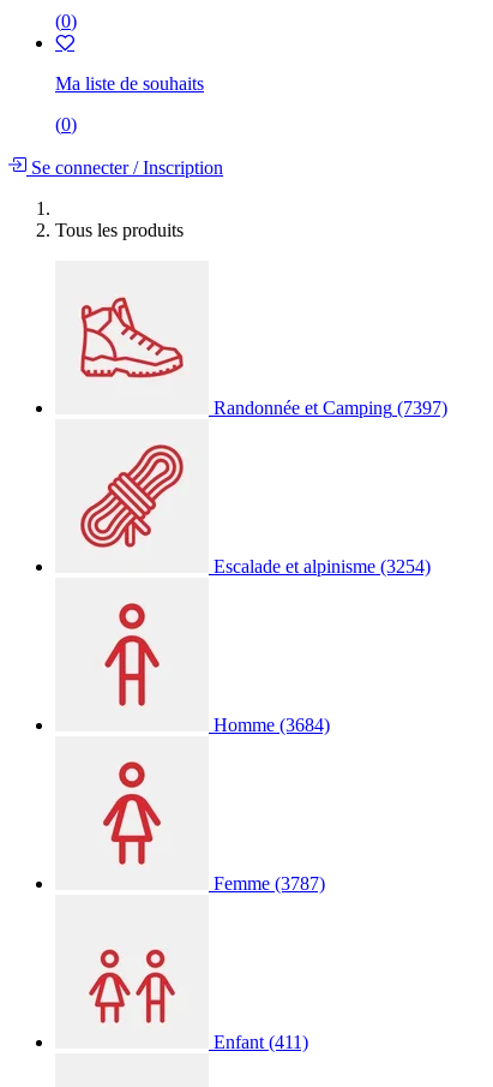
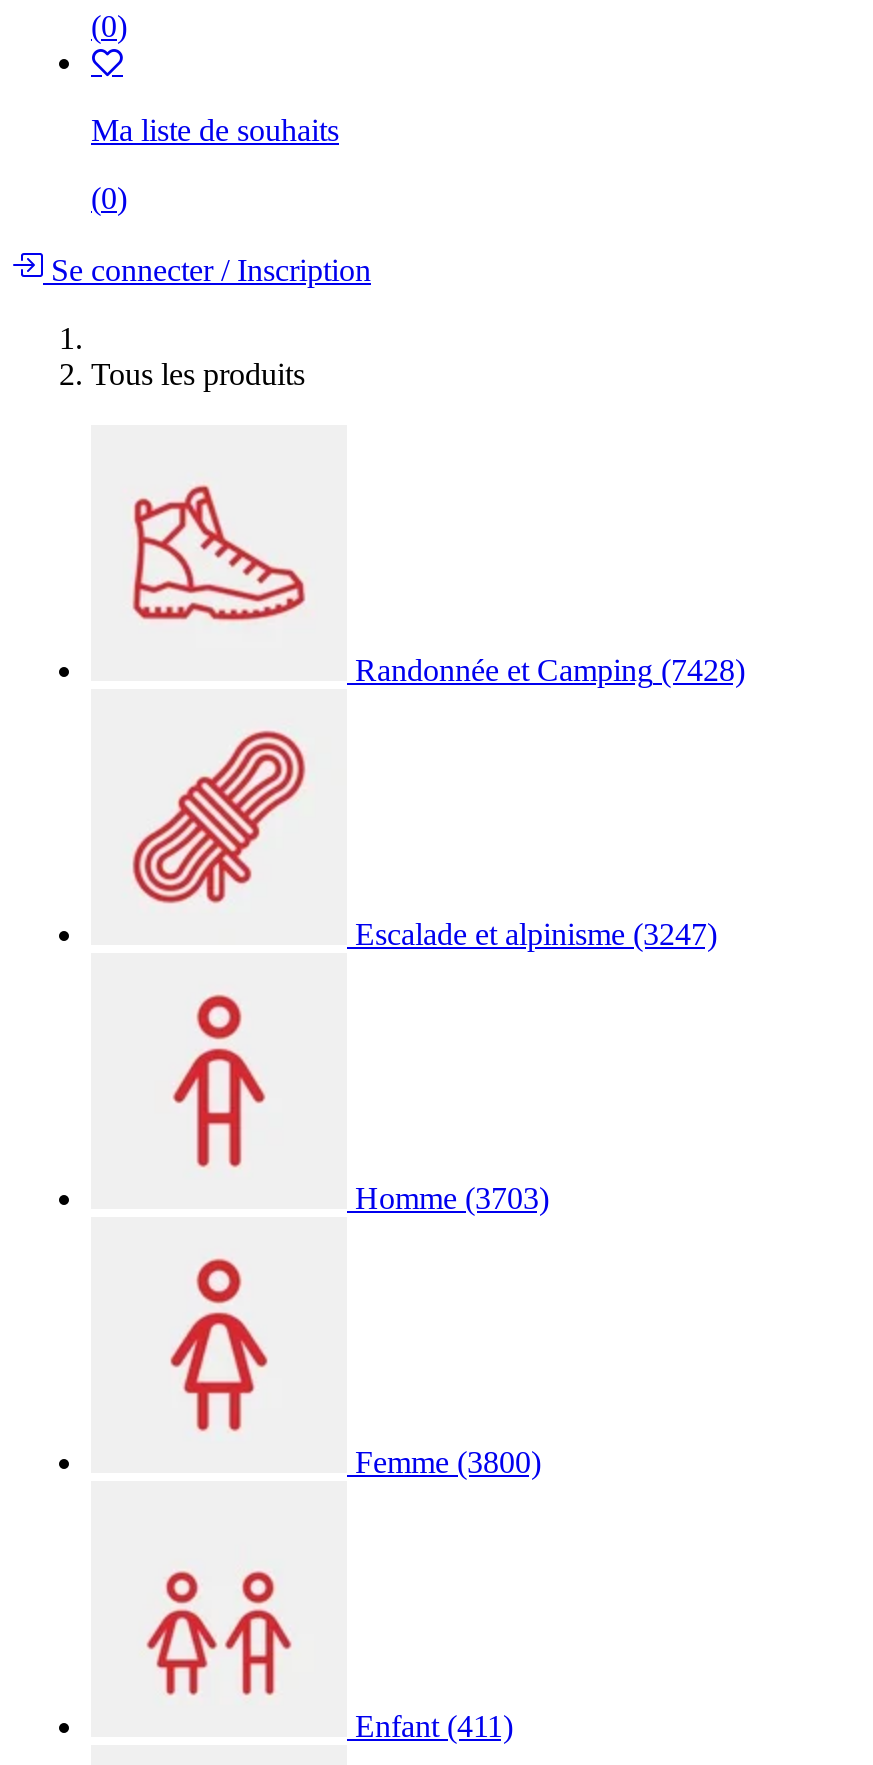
- Randonnée et Camping (7397)
+ Randonnée et Camping (7428)

- Escalade et alpinisme (3254)
+ Escalade et alpinisme (3247)

- Homme (3684)
+ Homme (3703)

- Femme (3787)
+ Femme (3800)
